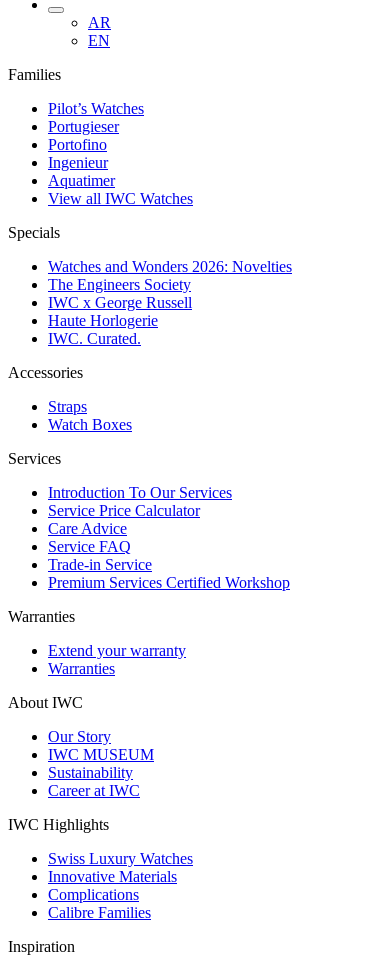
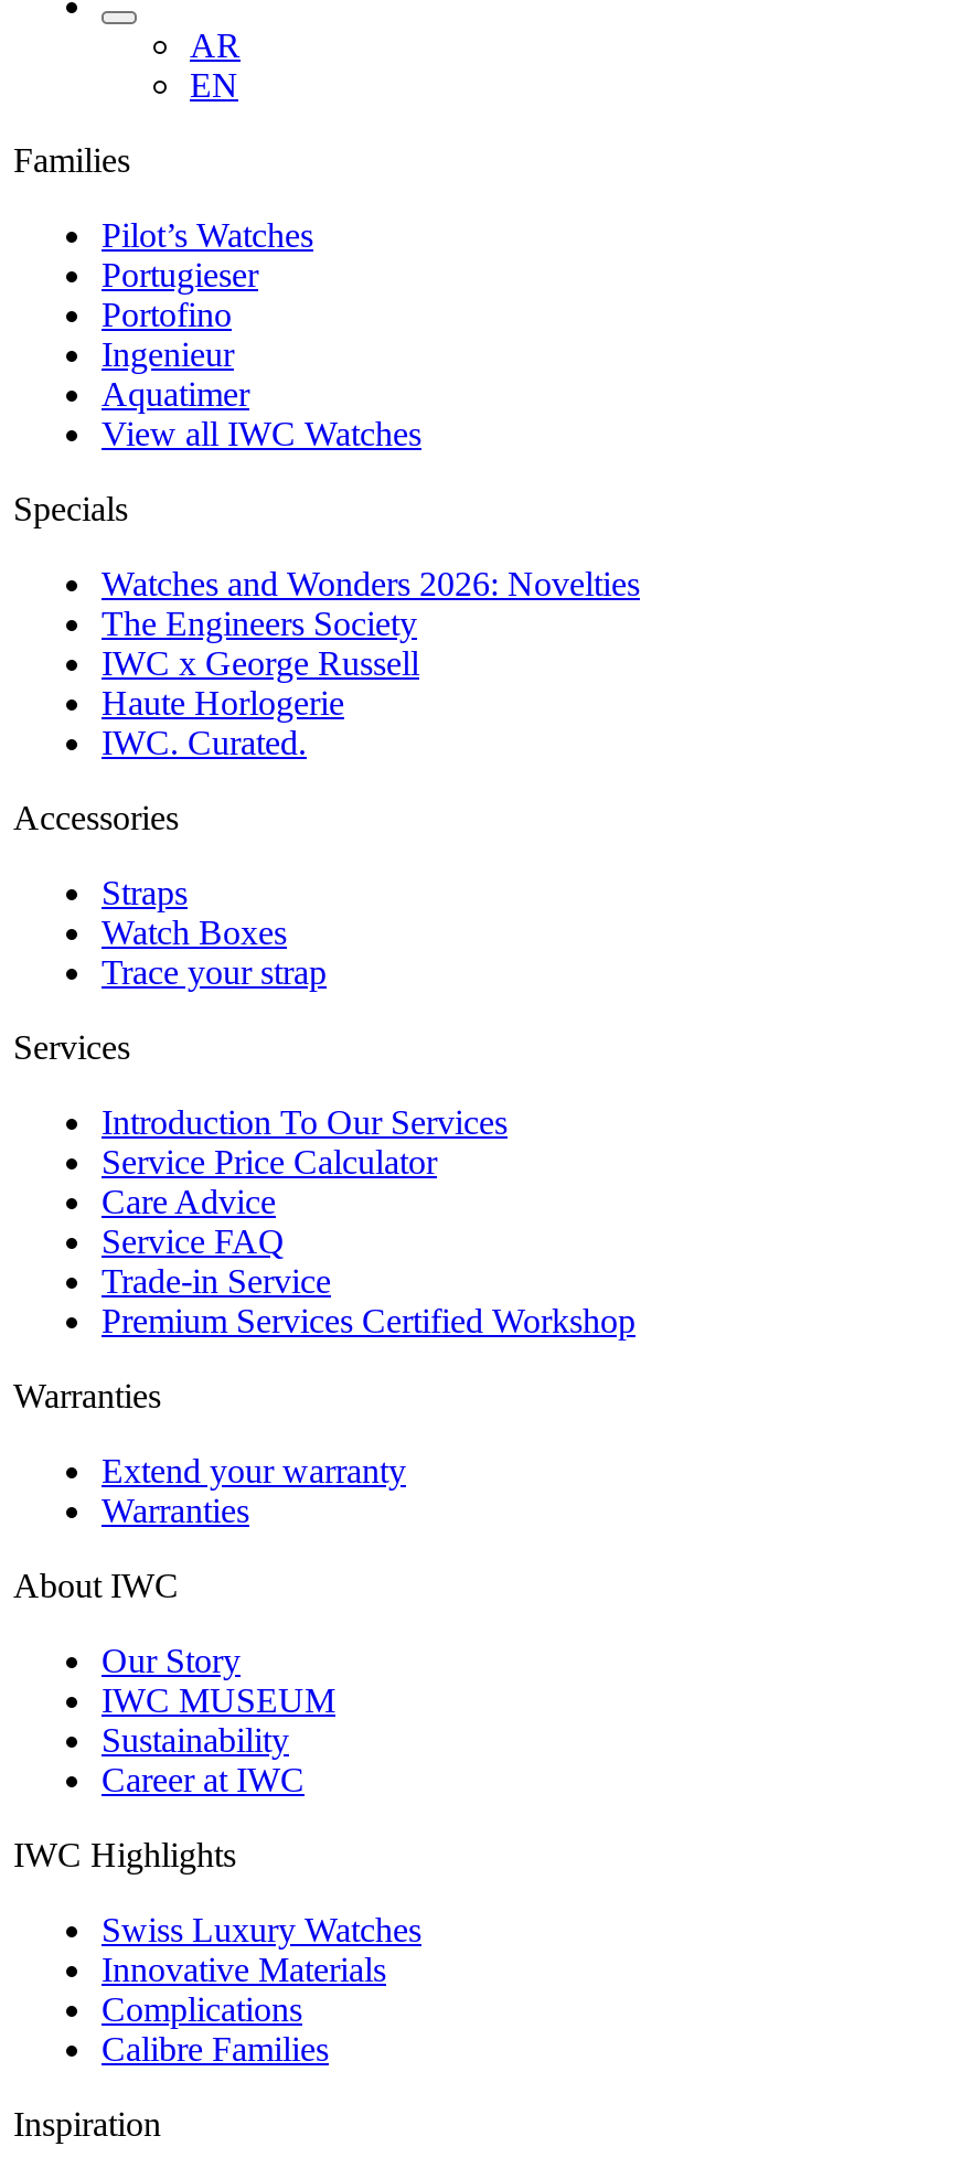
+ Trace your strap
